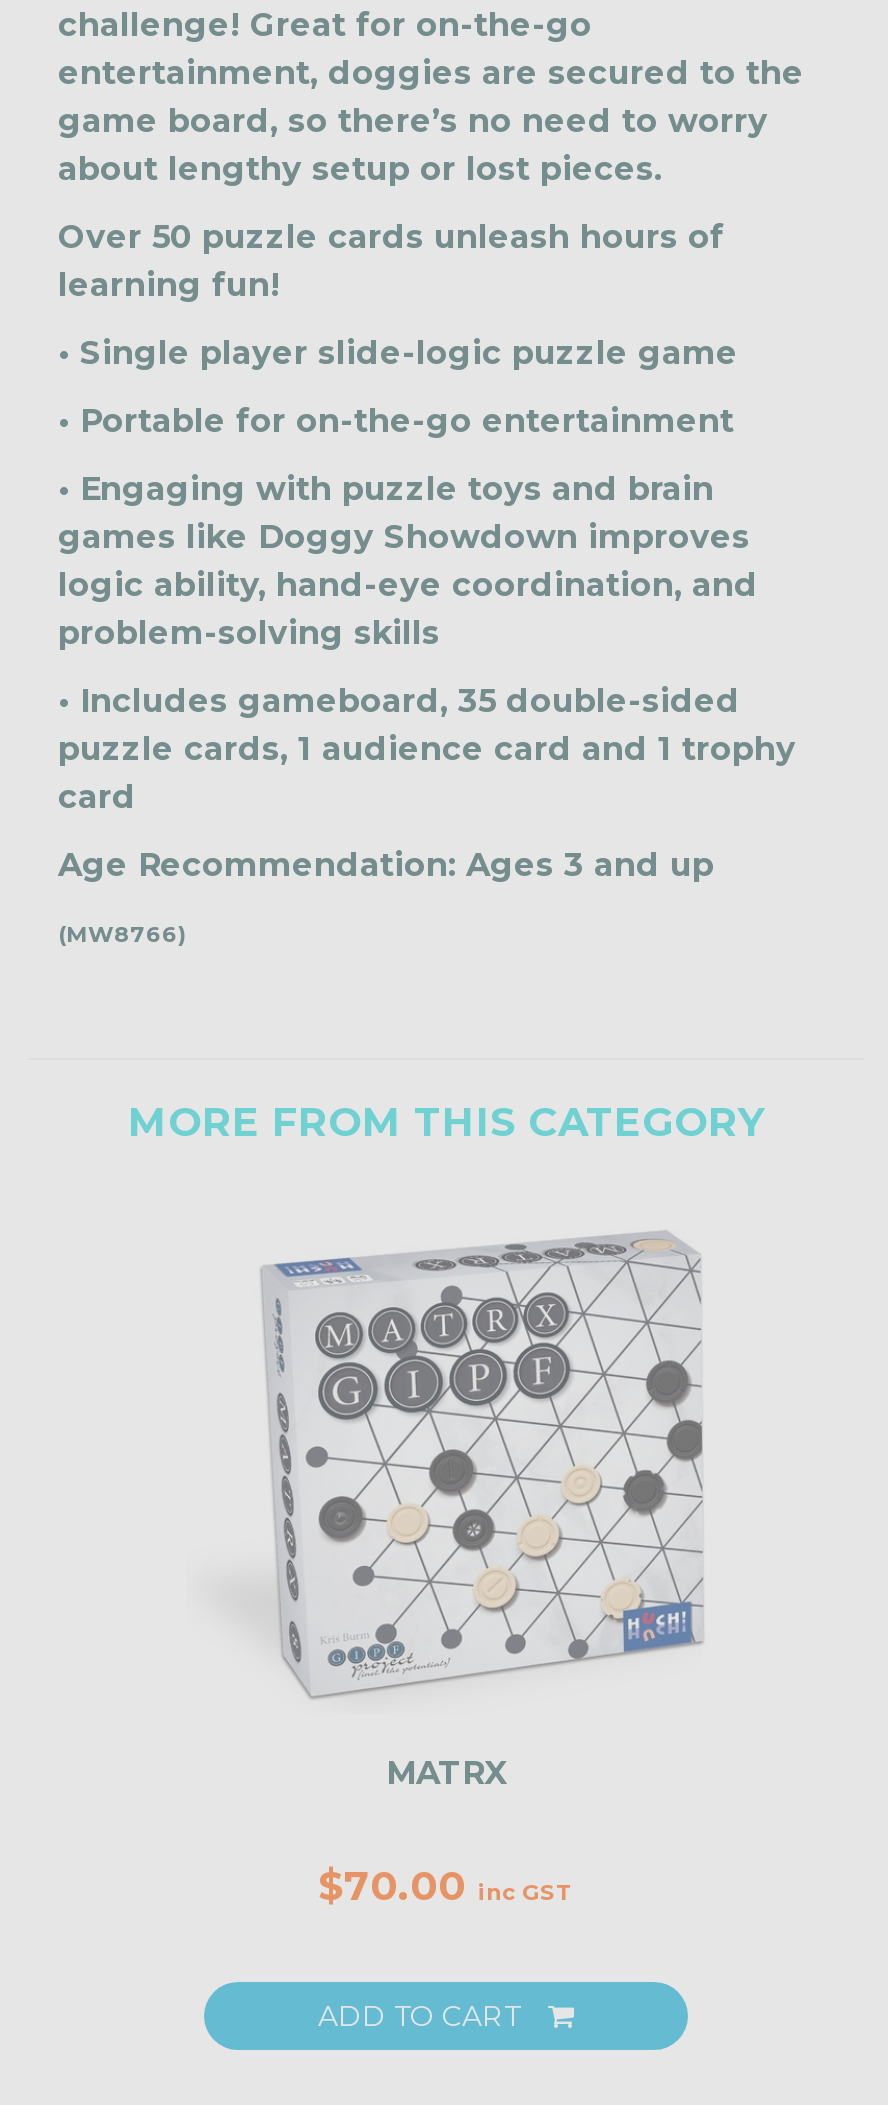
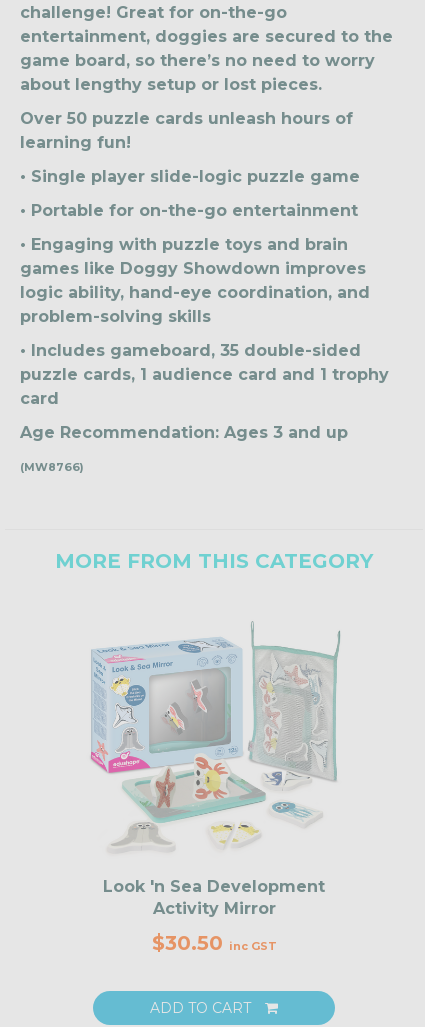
- [image]
- MATRX
+ [image]
+ Look 'n Sea Development
+ Activity Mirror

- $70.00 inc GST
+ $30.50 inc GST
